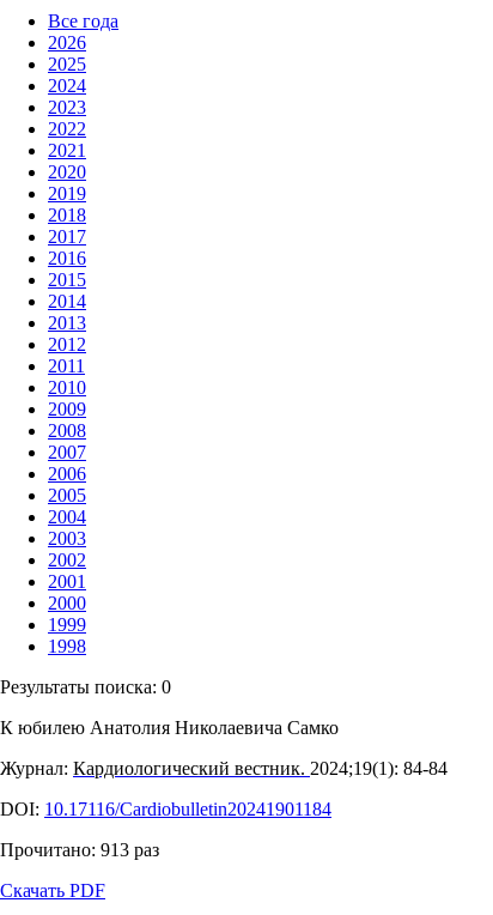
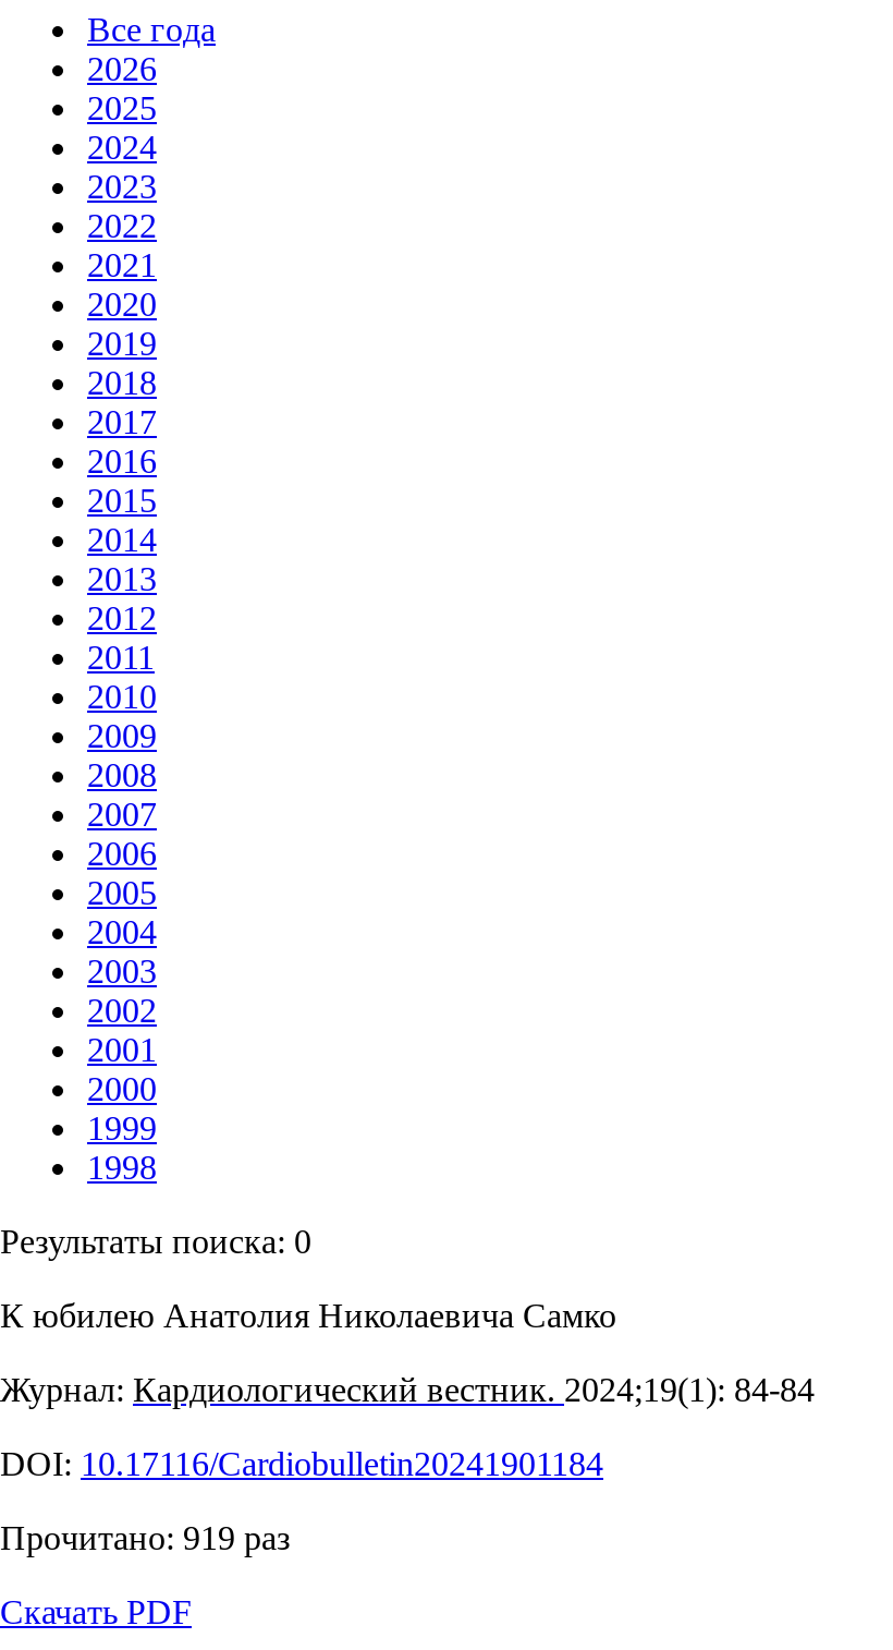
- Прочитано: 913 раз
+ Прочитано: 919 раз
